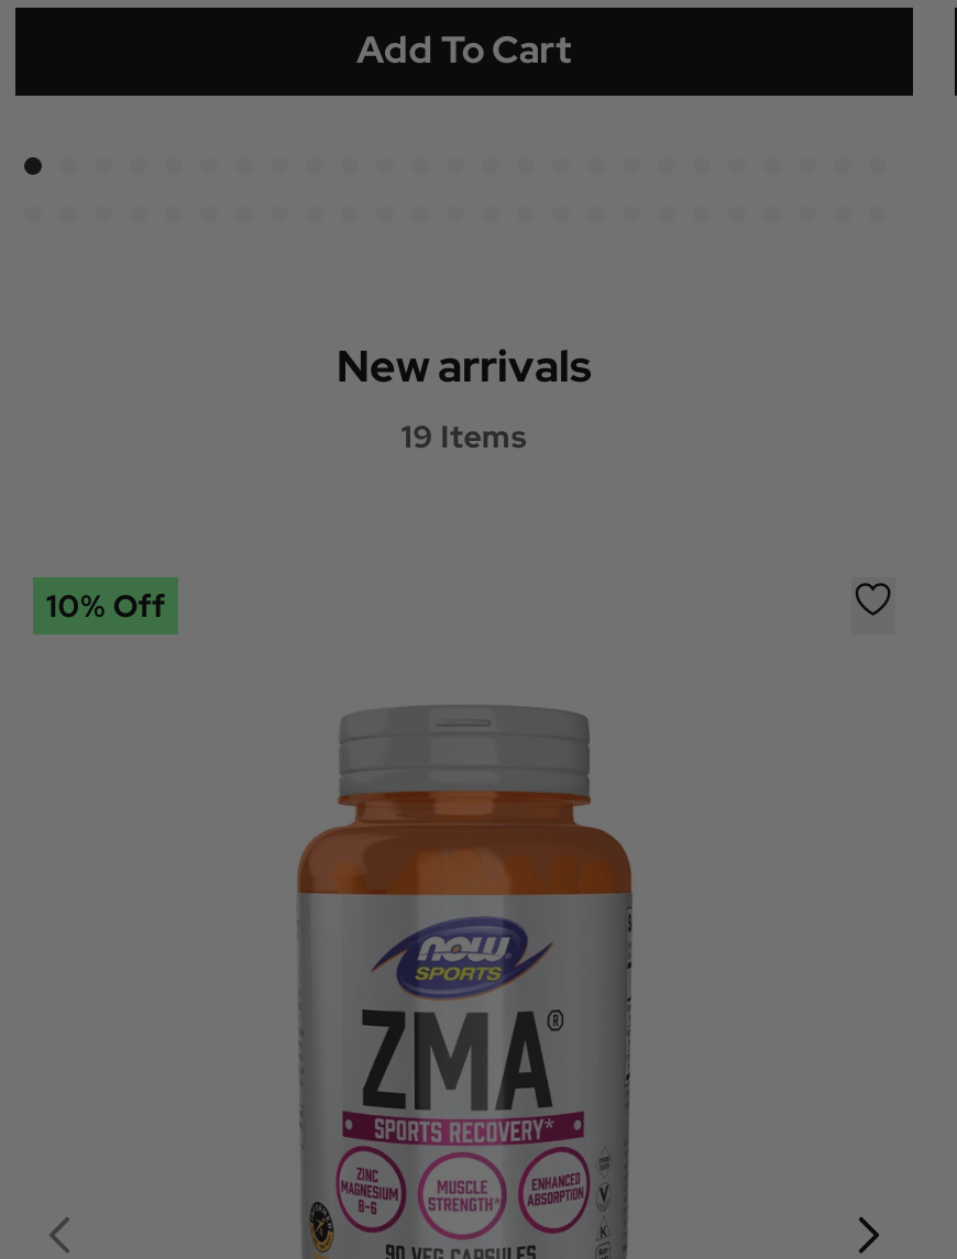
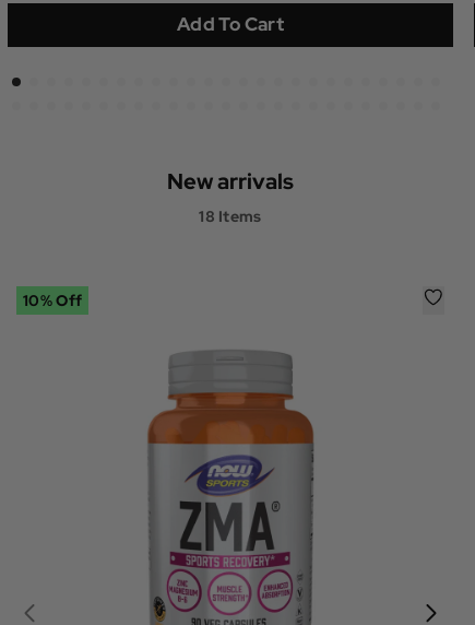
- 19 Items
+ 18 Items
